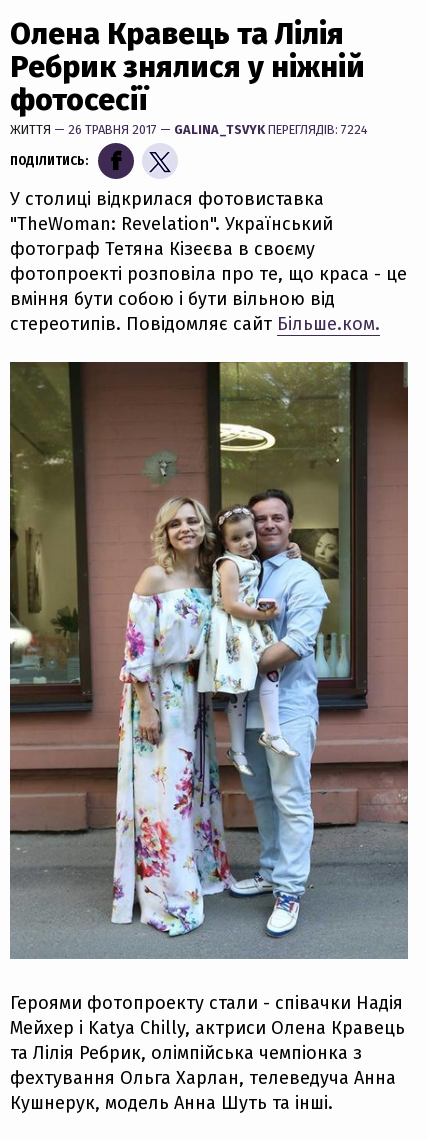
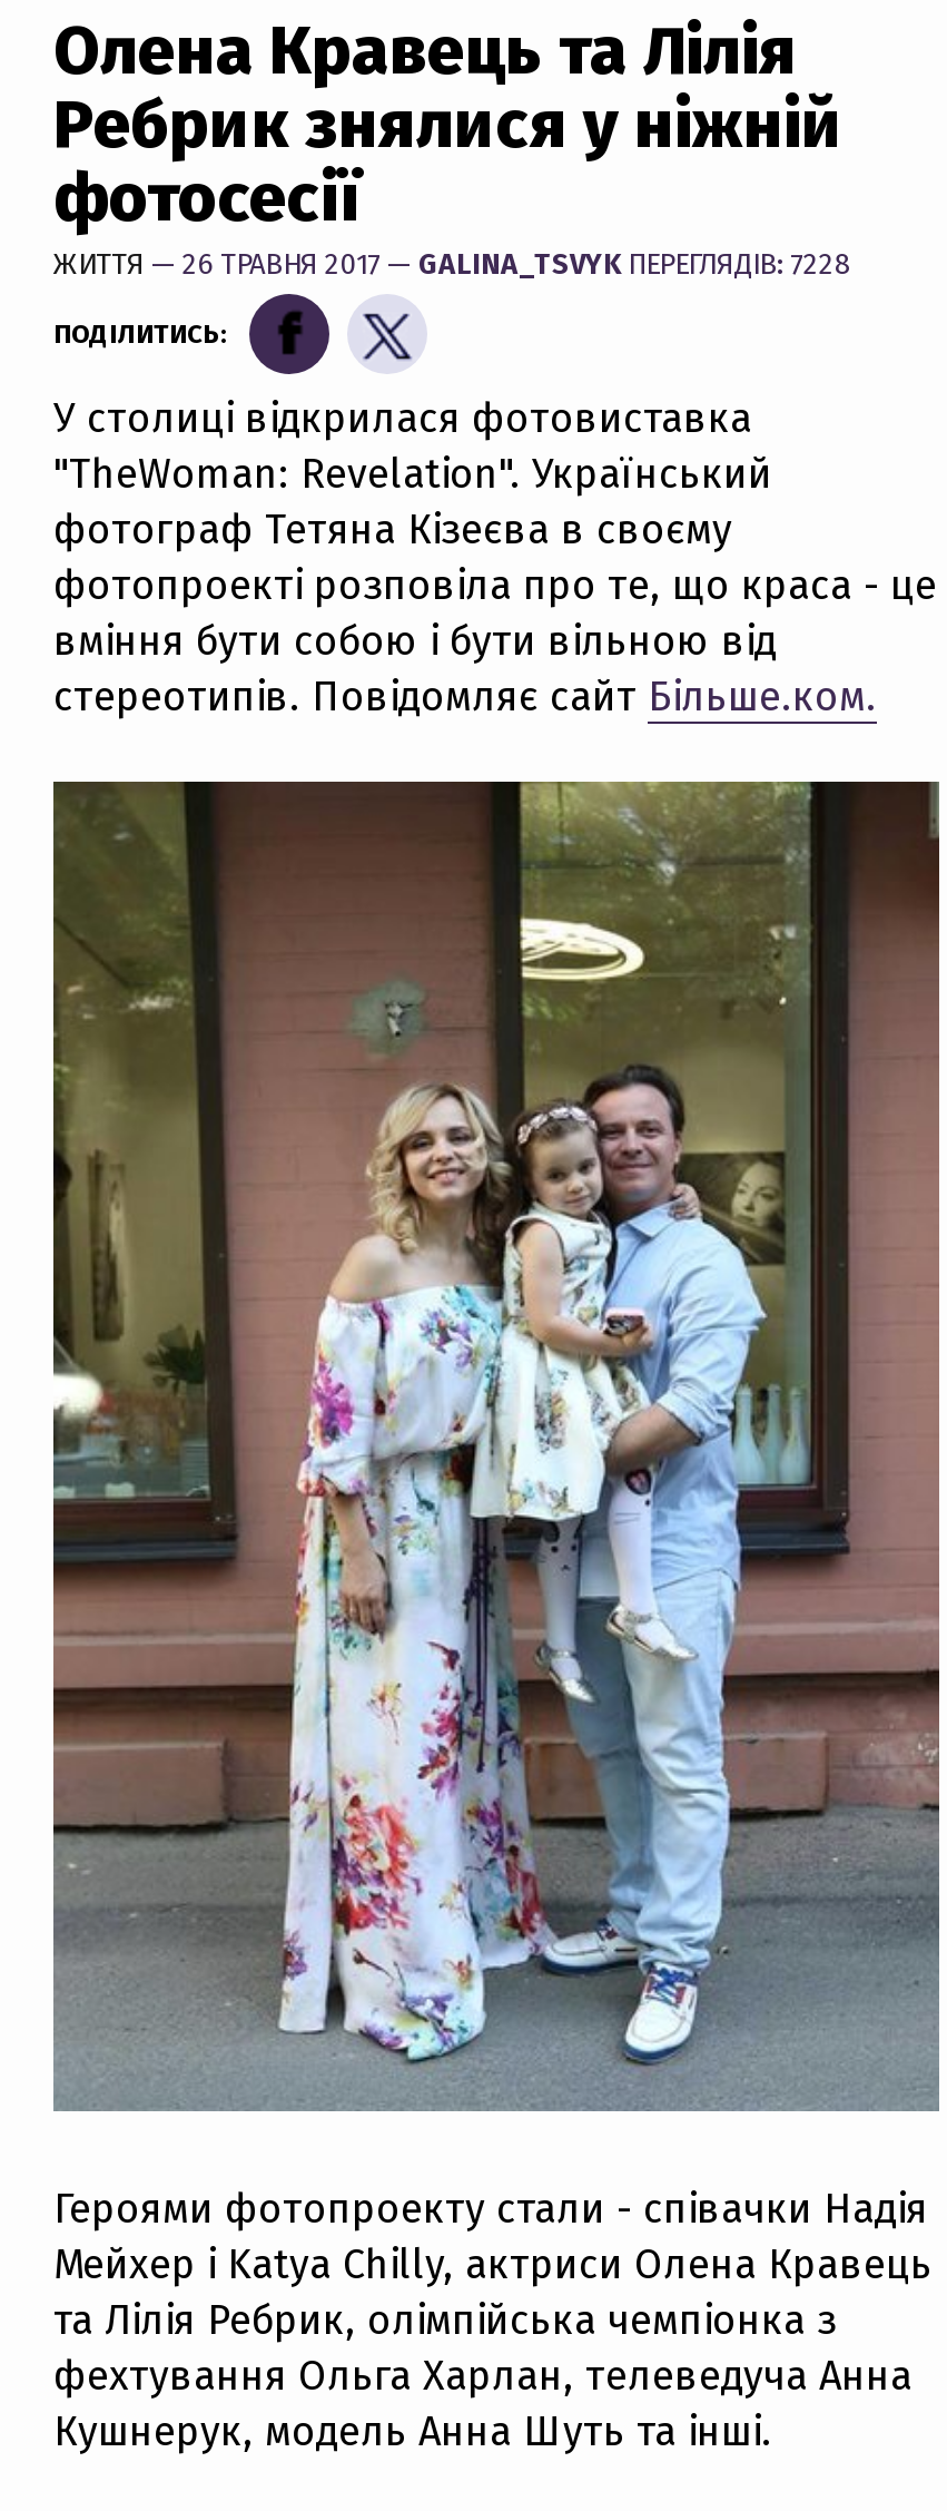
- ЖИТТЯ — 26 ТРАВНЯ 2017 — GALINA_TSVYK ПЕРЕГЛЯДІВ: 7224
+ ЖИТТЯ — 26 ТРАВНЯ 2017 — GALINA_TSVYK ПЕРЕГЛЯДІВ: 7228
